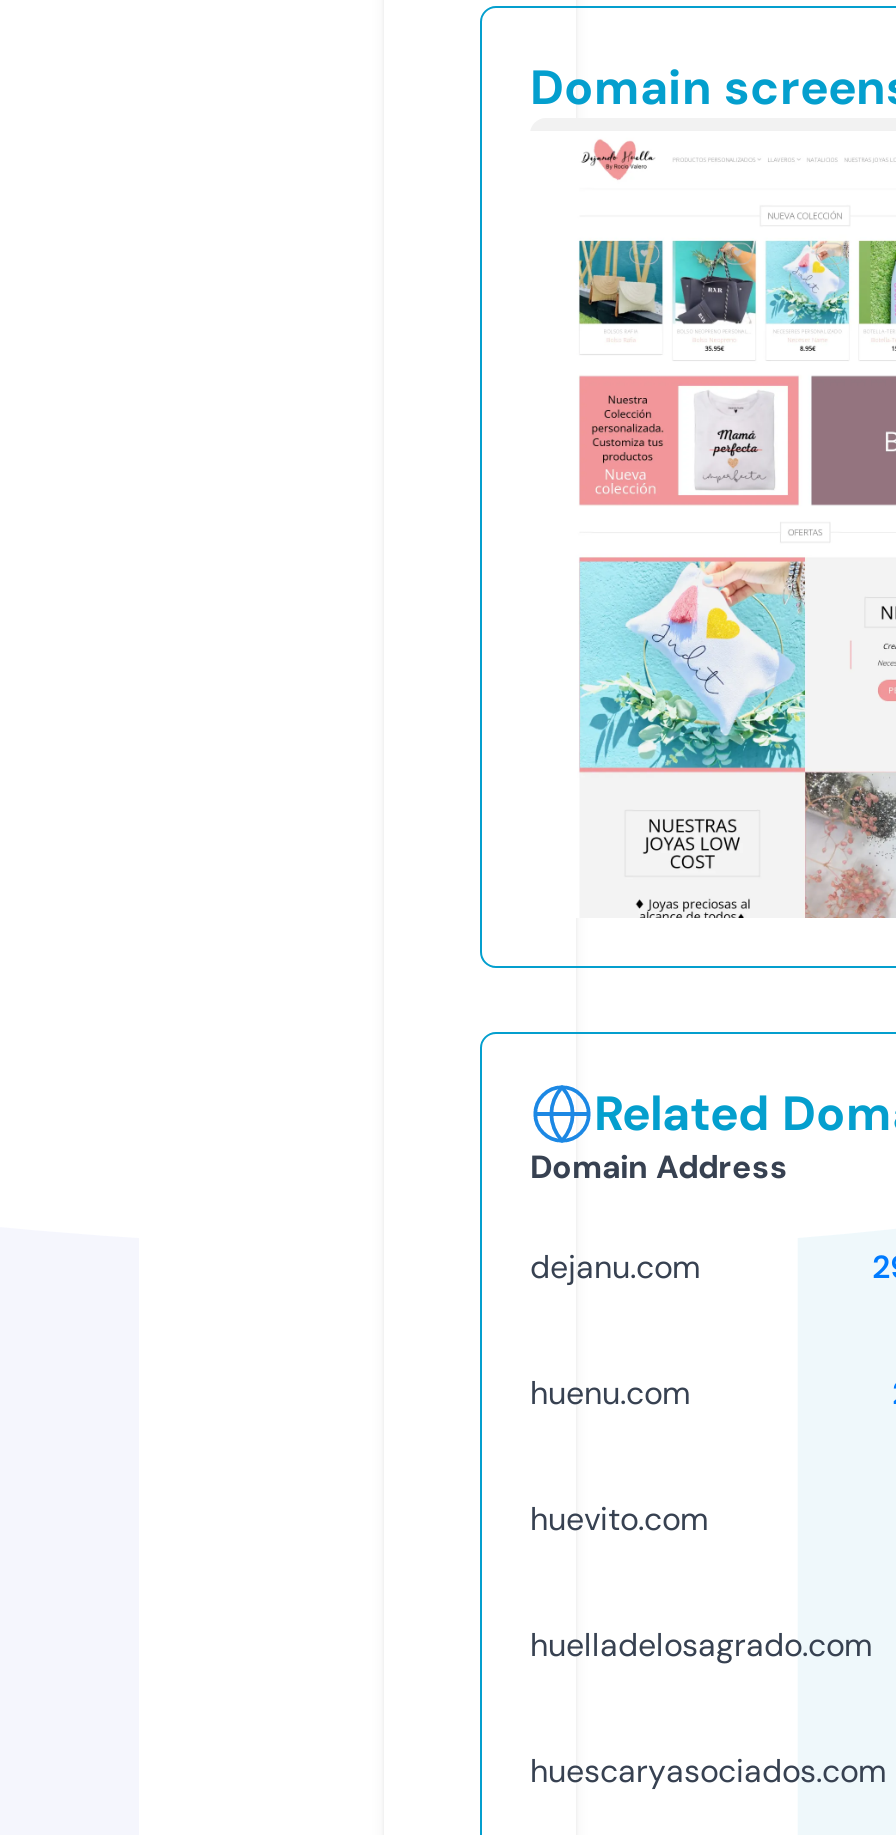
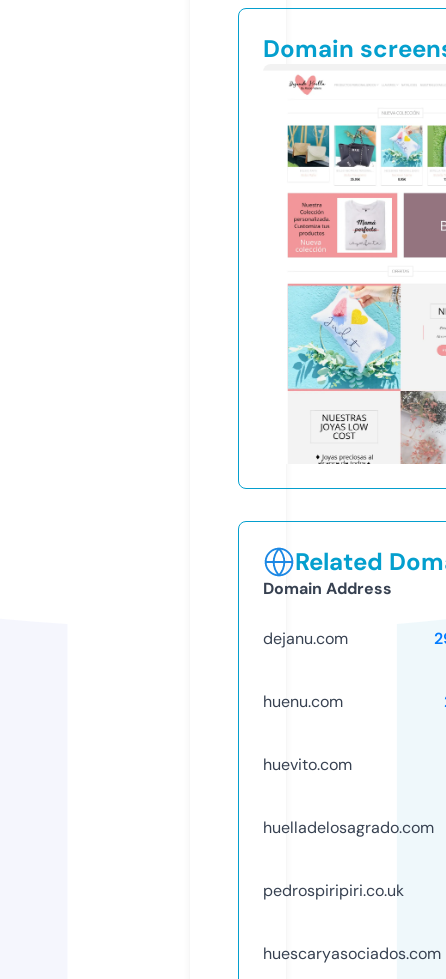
+ pedrospiripiri.co.uk
